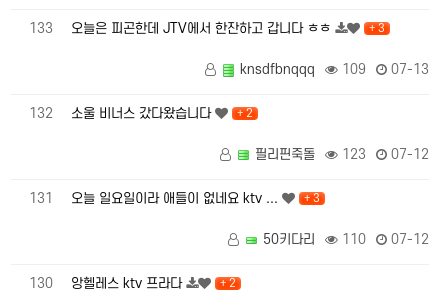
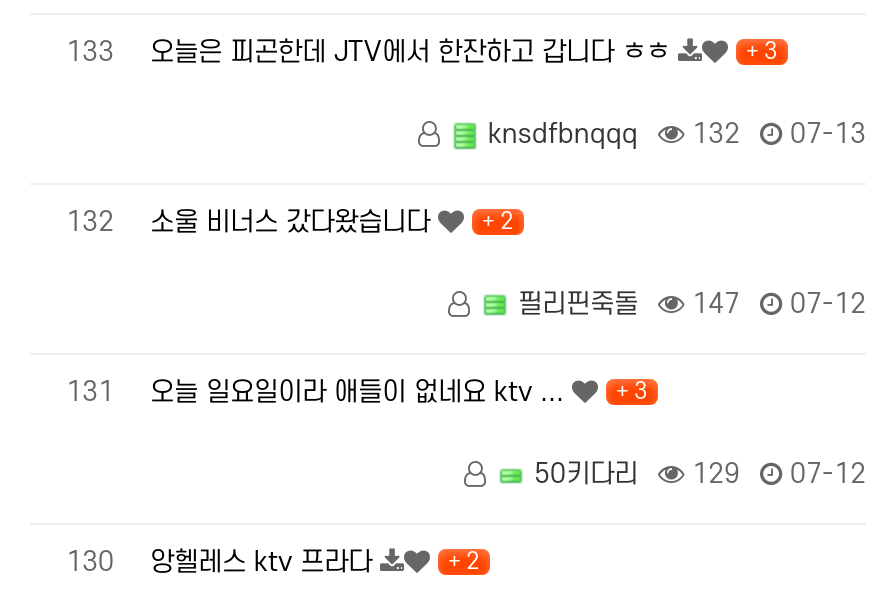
- knsdfbnqqq 109 07-13
+ knsdfbnqqq 132 07-13

- 필리핀죽돌 123 07-12
+ 필리핀죽돌 147 07-12

- 50키다리 110 07-12
+ 50키다리 129 07-12
